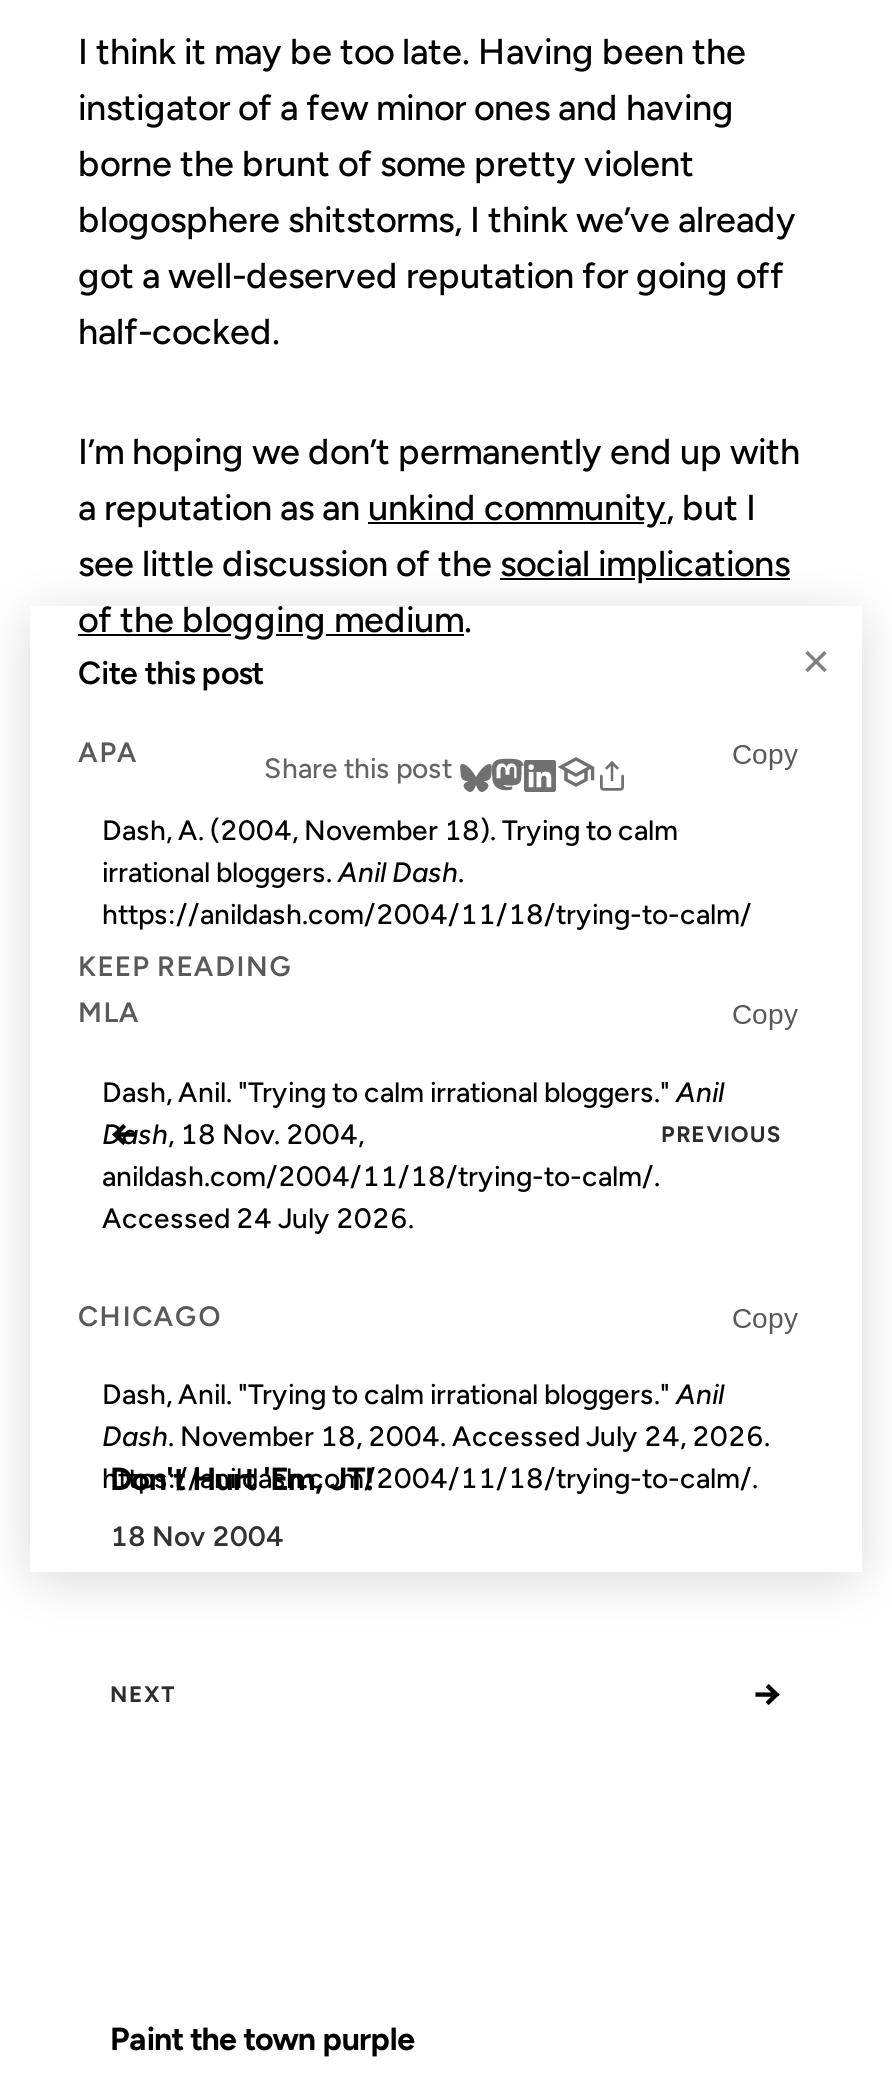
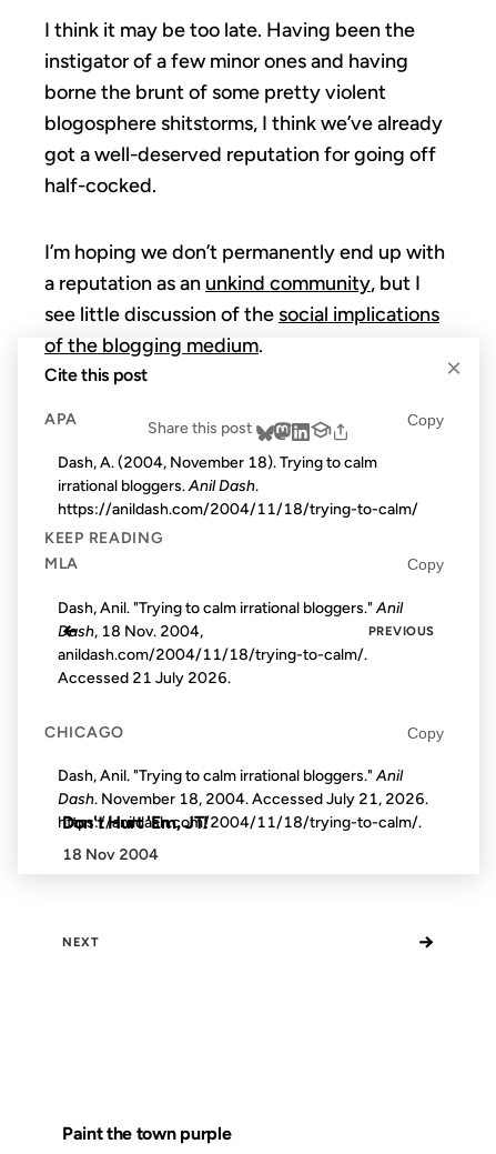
- Accessed 24 July 2026.
+ Accessed 21 July 2026.

- Dash. November 18, 2004. Accessed July 24, 2026.
+ Dash. November 18, 2004. Accessed July 21, 2026.
